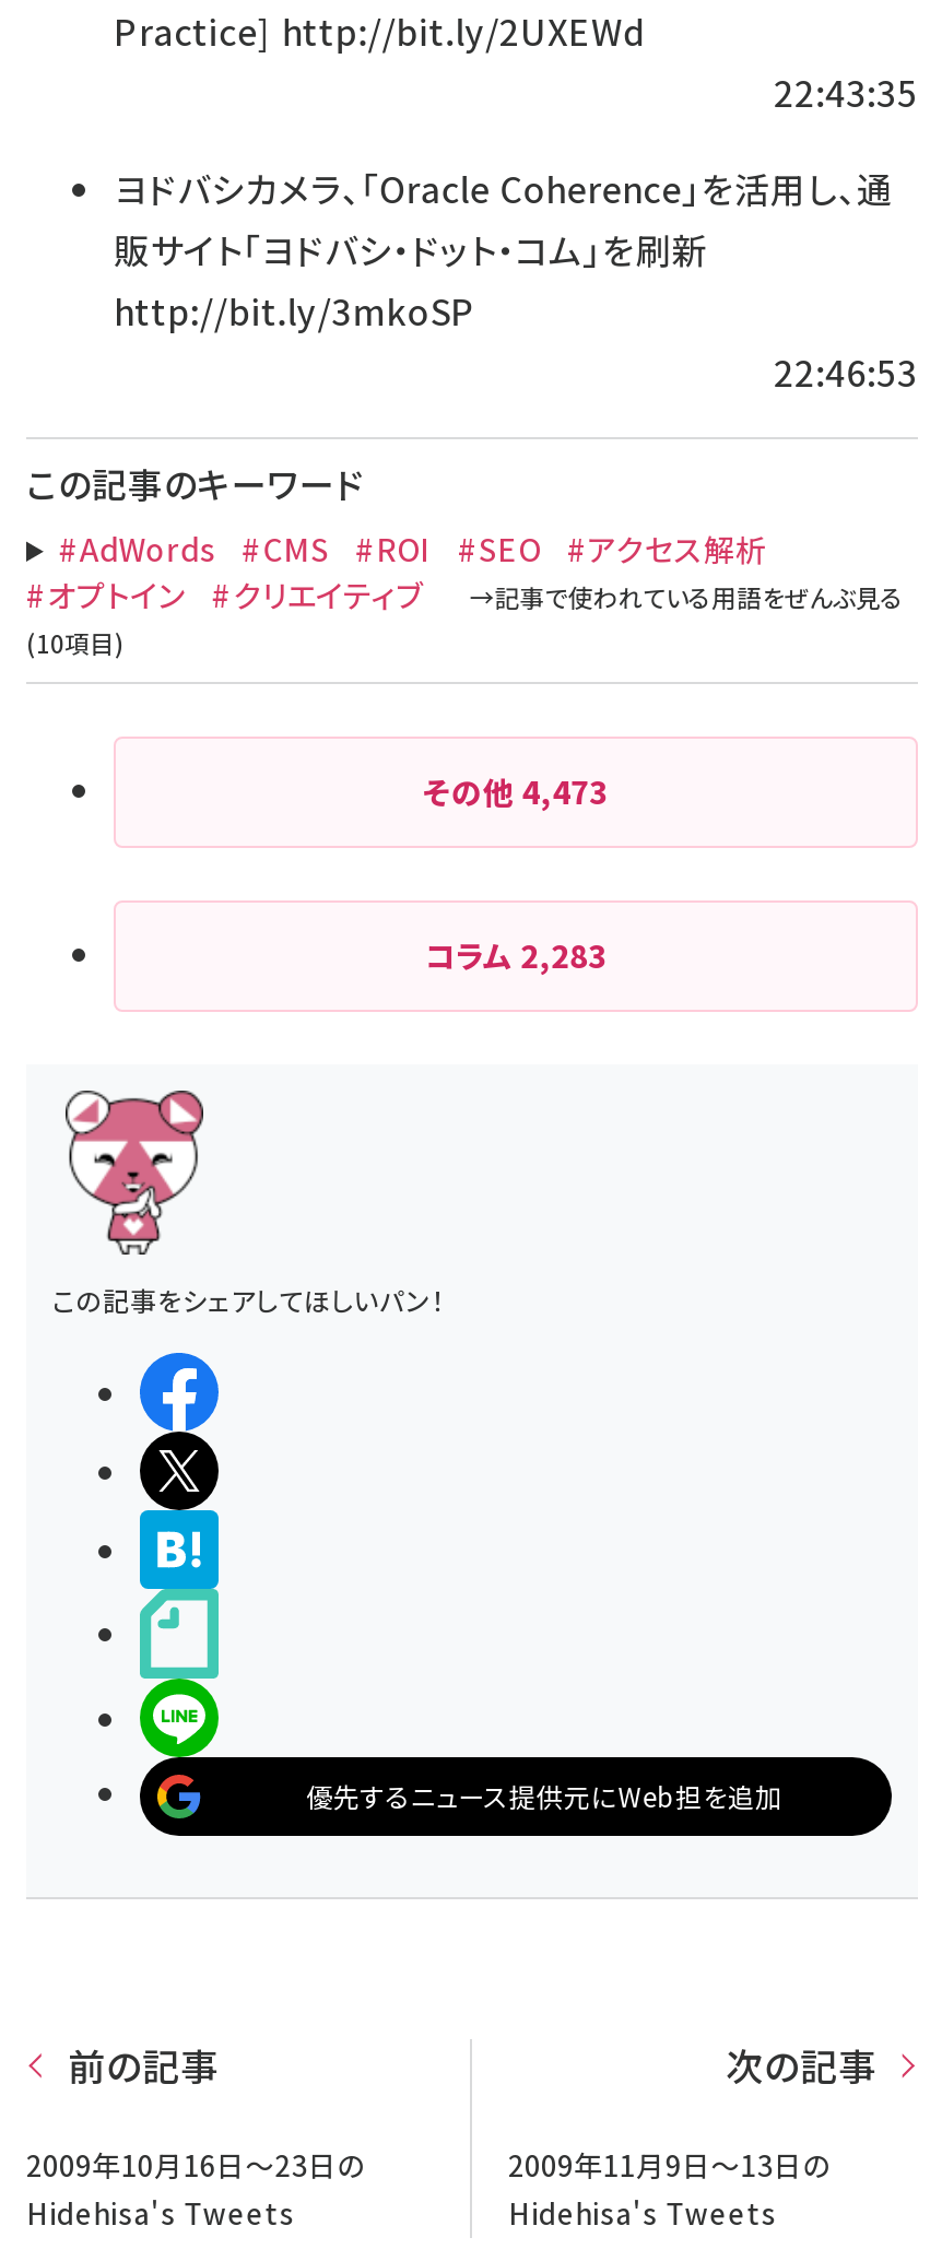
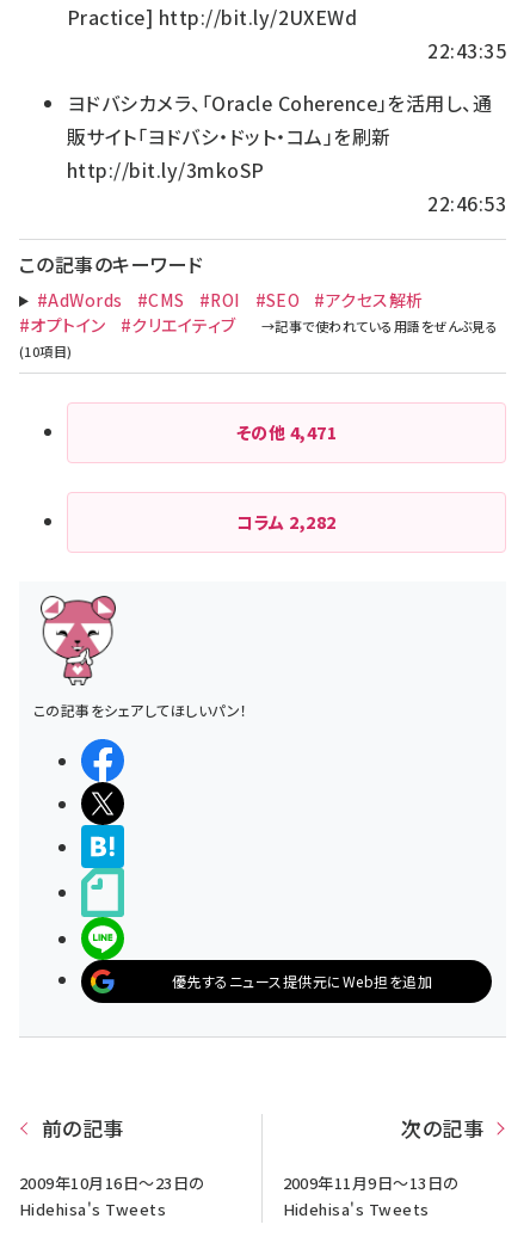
- その他4,473
+ その他4,471

- コラム2,283
+ コラム2,282
